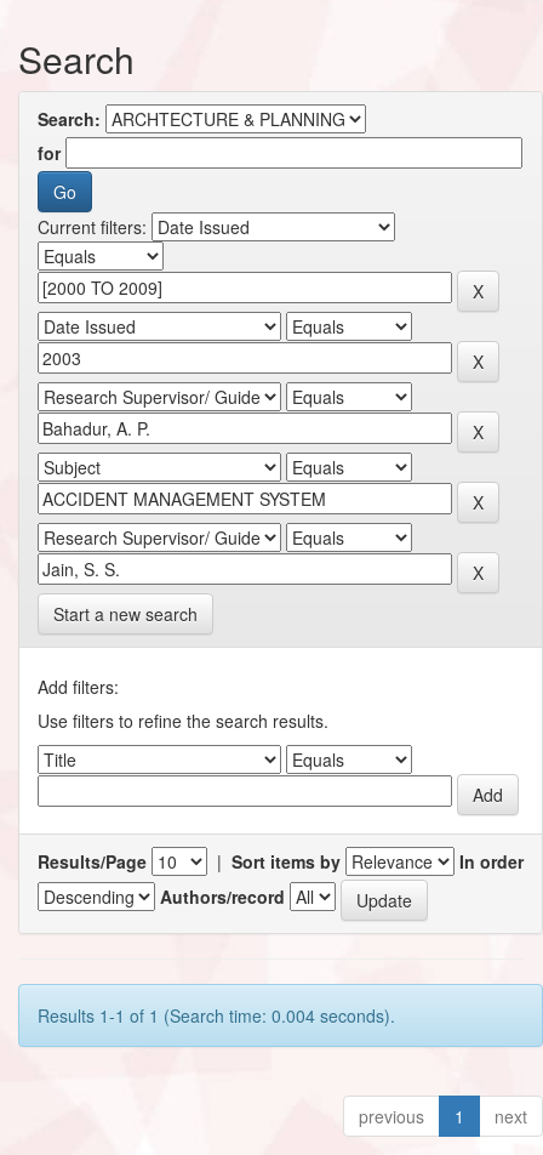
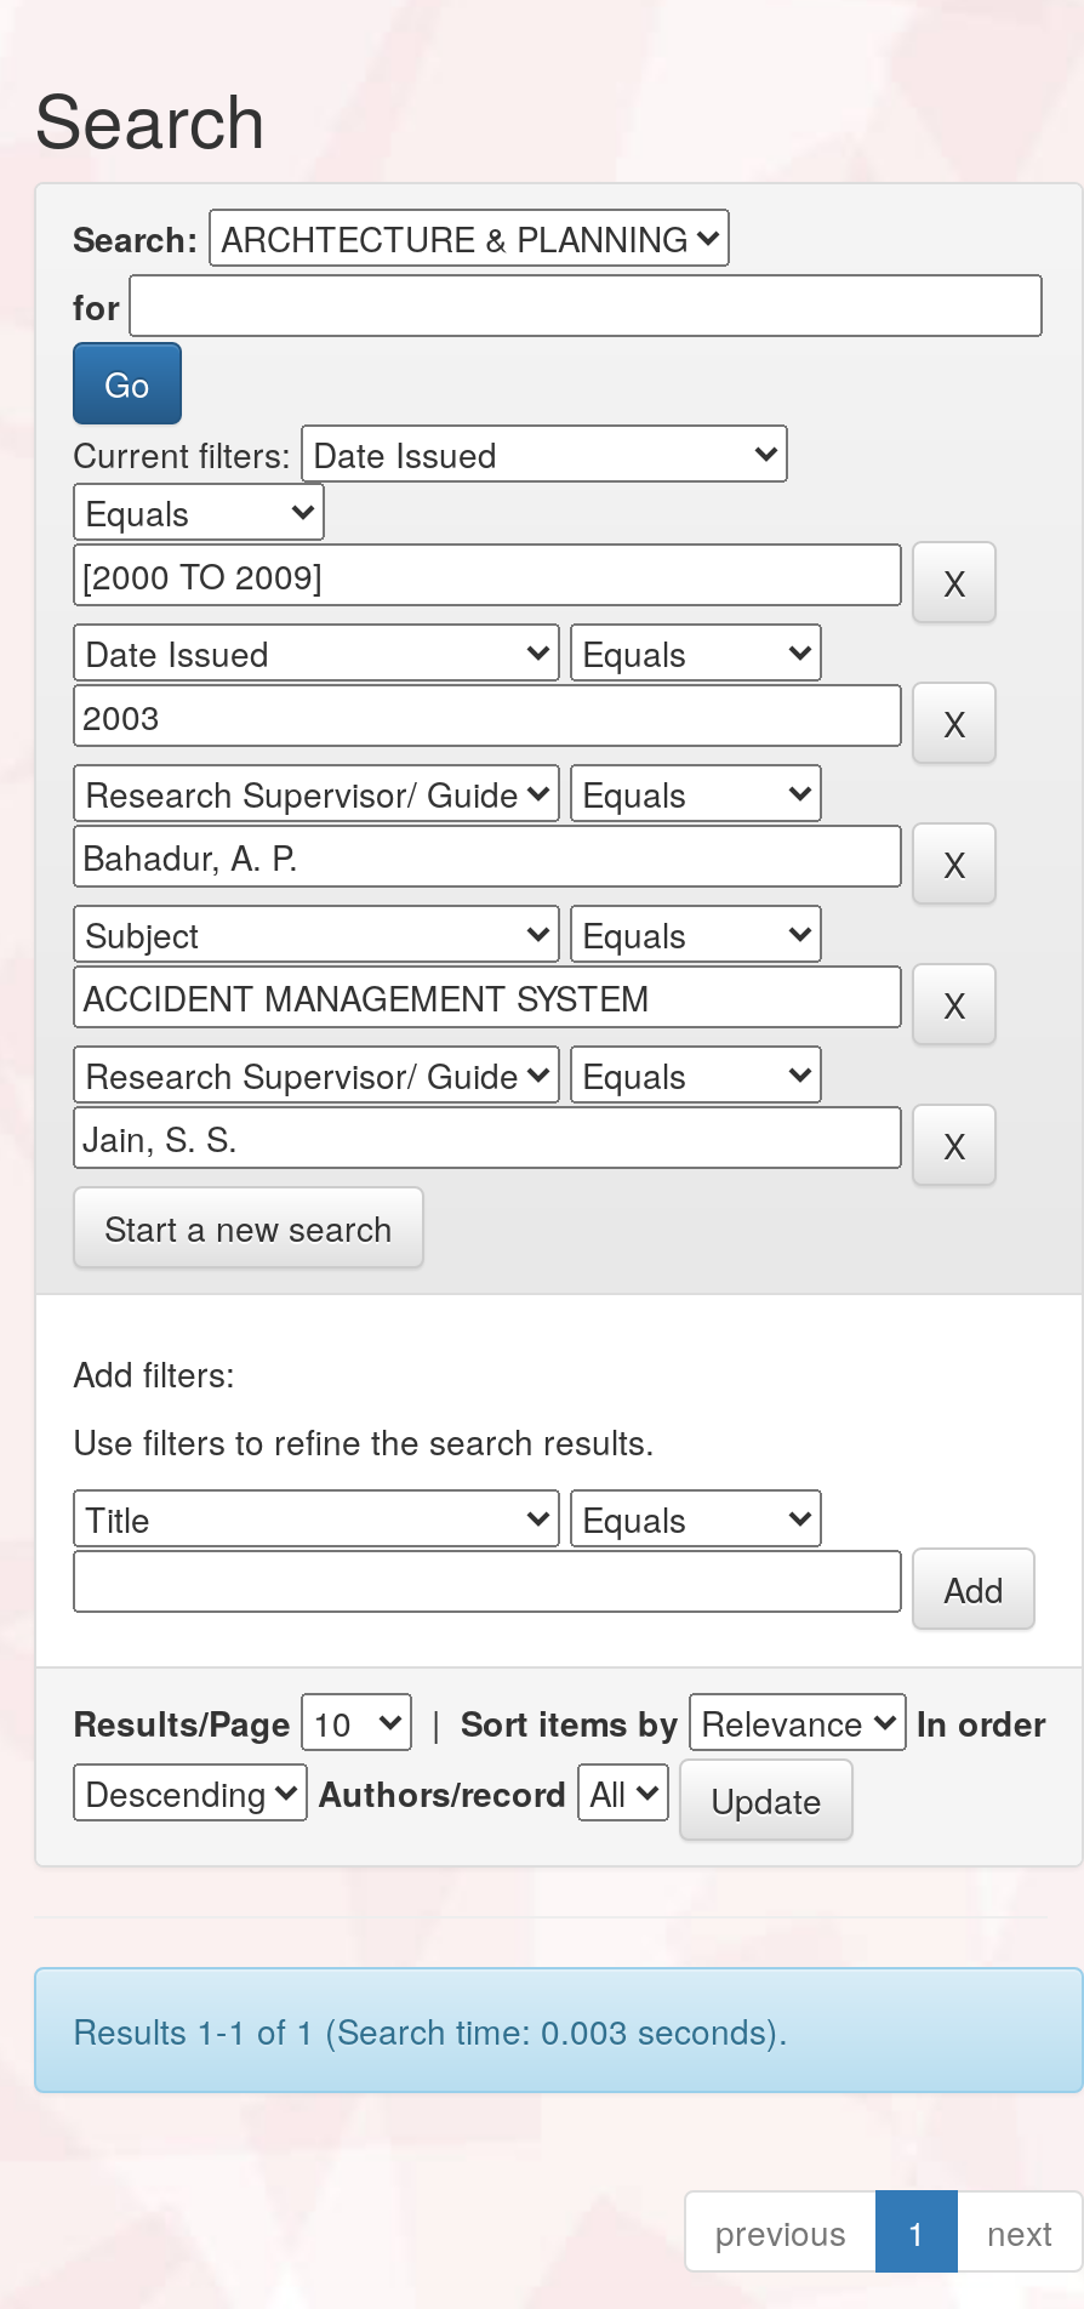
- Results 1-1 of 1 (Search time: 0.004 seconds).
+ Results 1-1 of 1 (Search time: 0.003 seconds).
